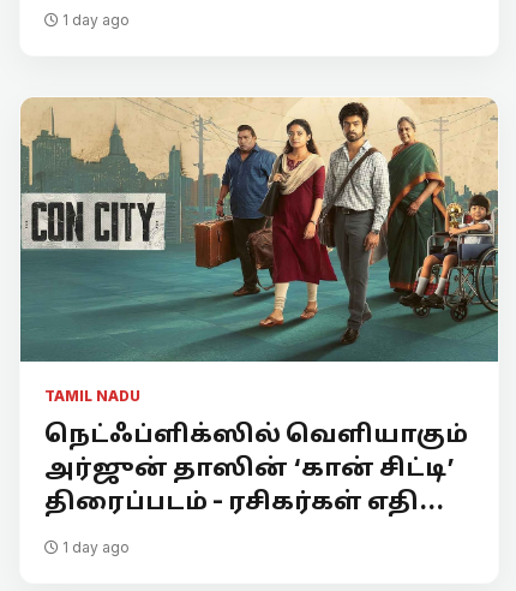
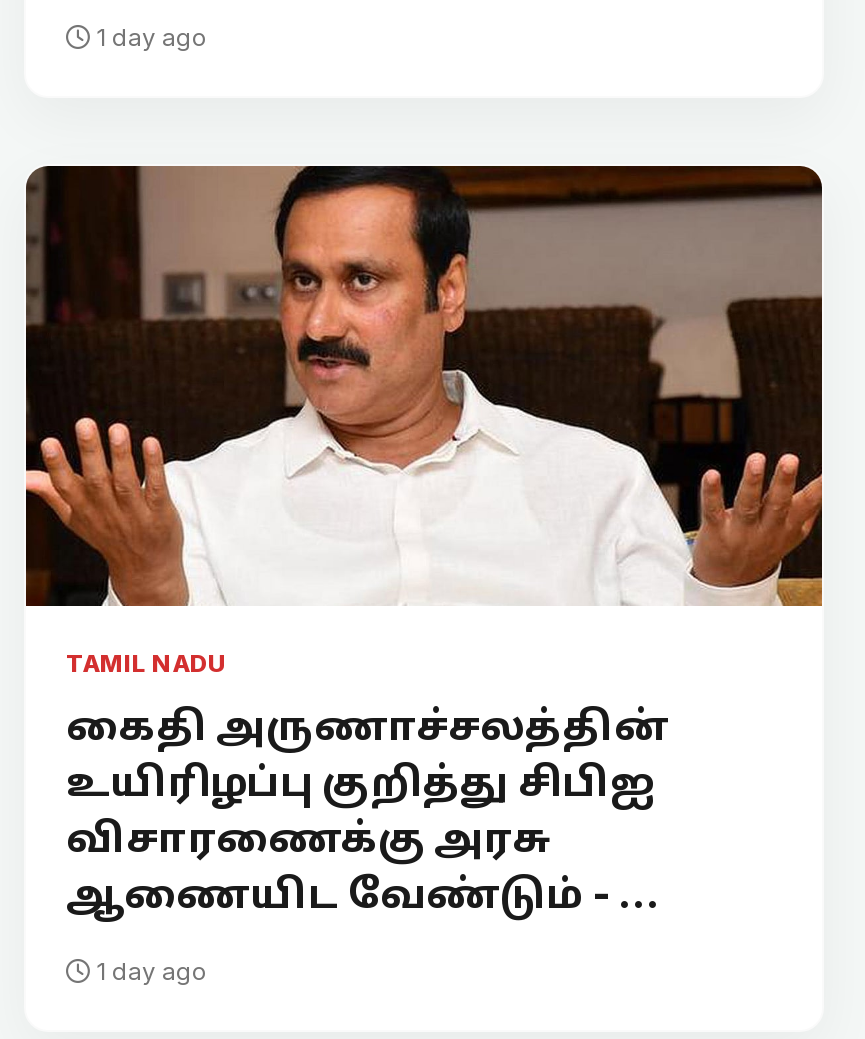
- [image]
+ [image]

- நெட்ஃப்ளிக்ஸில் வெளியாகும்
- அர்ஜுன் தாஸின் ‘கான் சிட்டி’
- திரைப்படம் - ரசிகர்கள் எதி...
+ கைதி அருணாச்சலத்தின்
+ உயிரிழப்பு குறித்து சிபிஐ
+ விசாரணைக்கு அரசு
+ ஆணையிட வேண்டும் - ...
